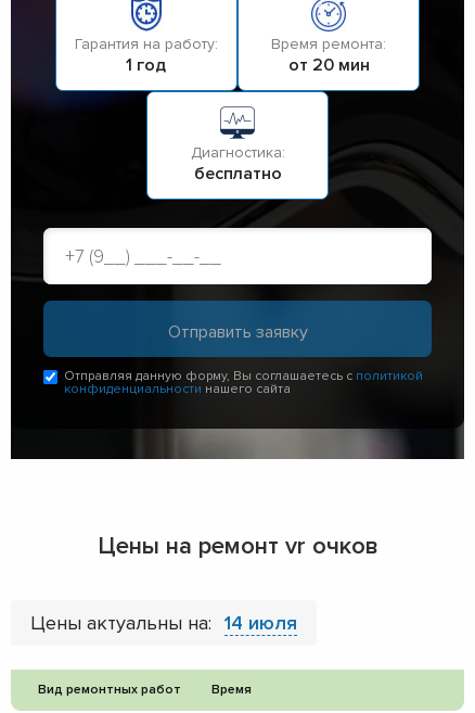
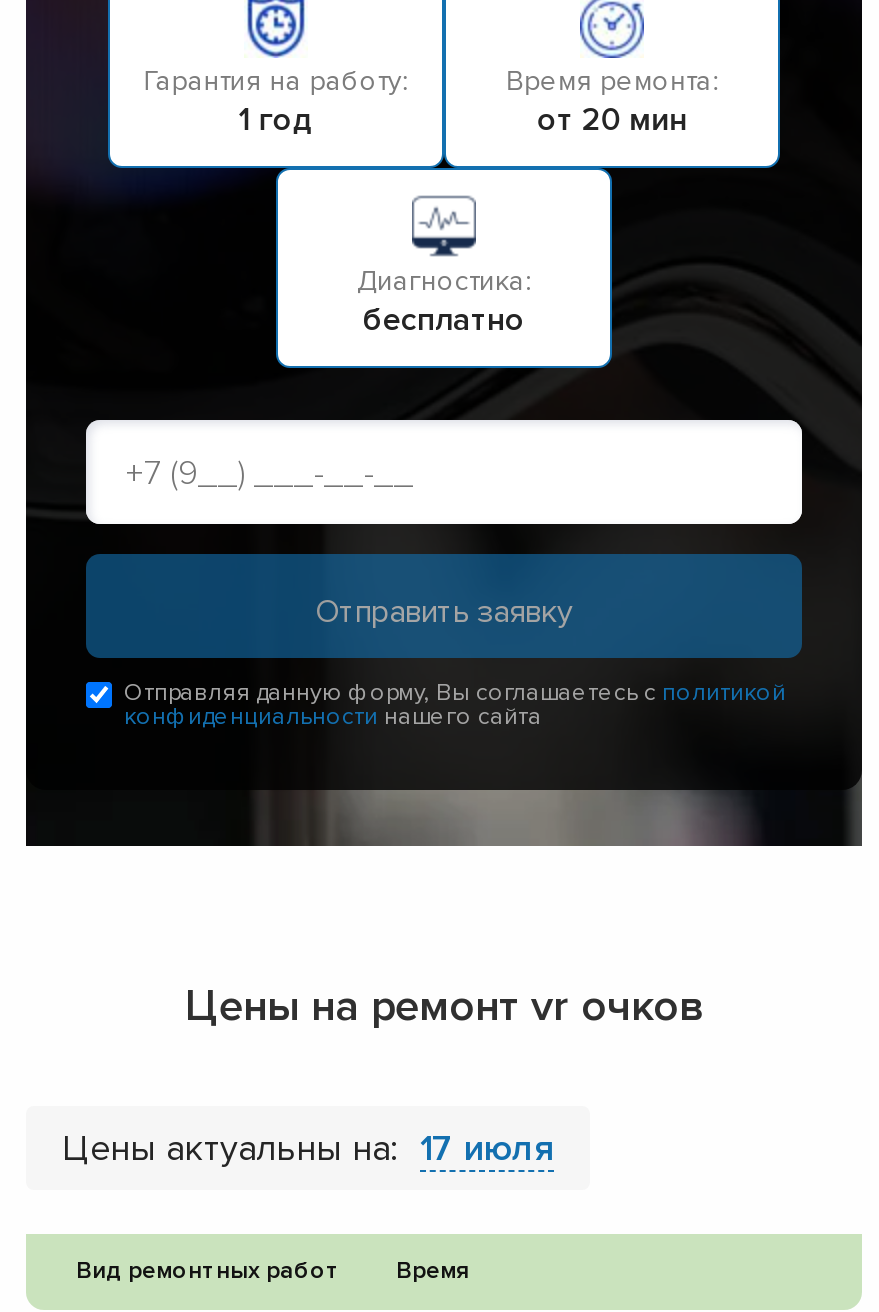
- Цены актуальны на: 14 июля
+ Цены актуальны на: 17 июля
